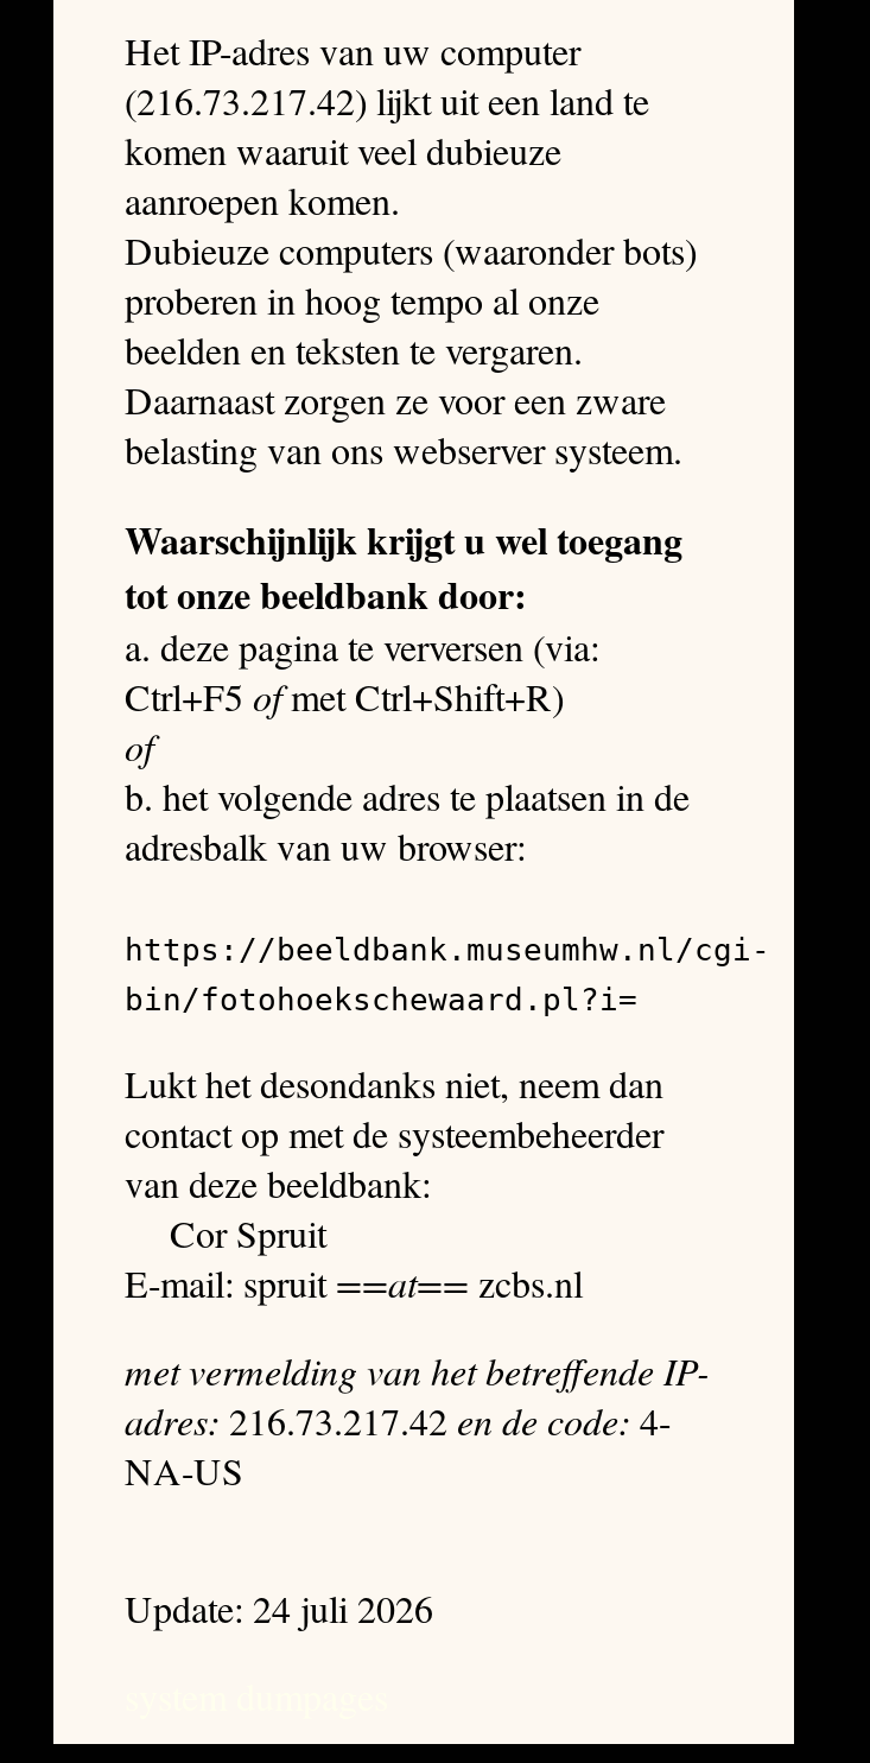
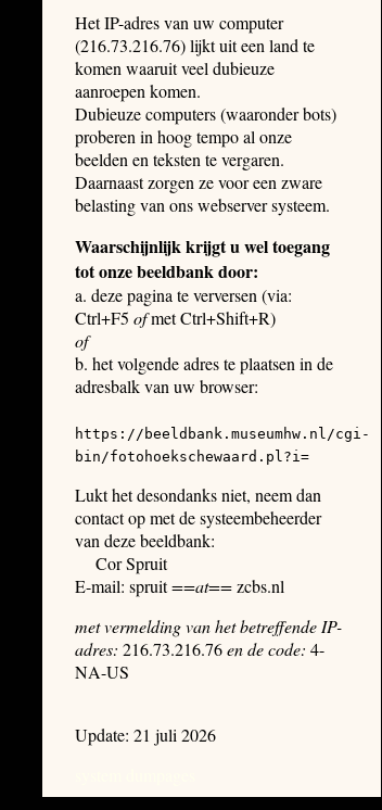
- (216.73.217.42) lijkt uit een land te
+ (216.73.216.76) lijkt uit een land te

- adres: 216.73.217.42 en de code: 4-
+ adres: 216.73.216.76 en de code: 4-

- Update: 24 juli 2026
+ Update: 21 juli 2026
